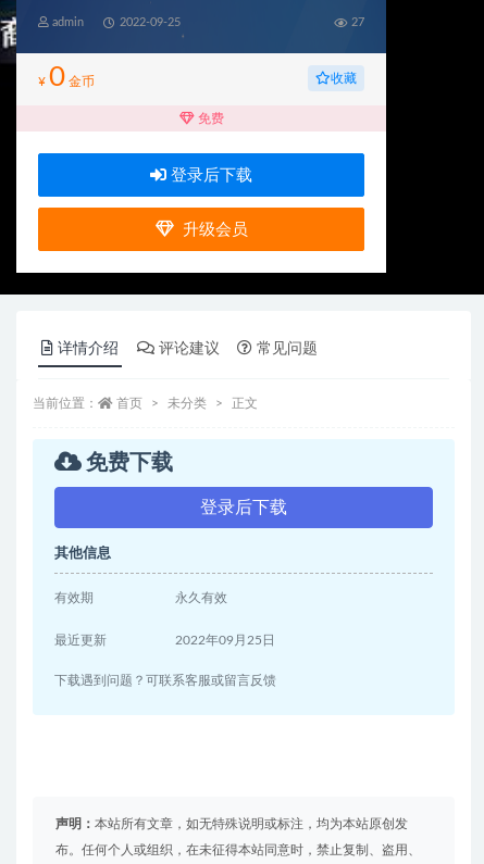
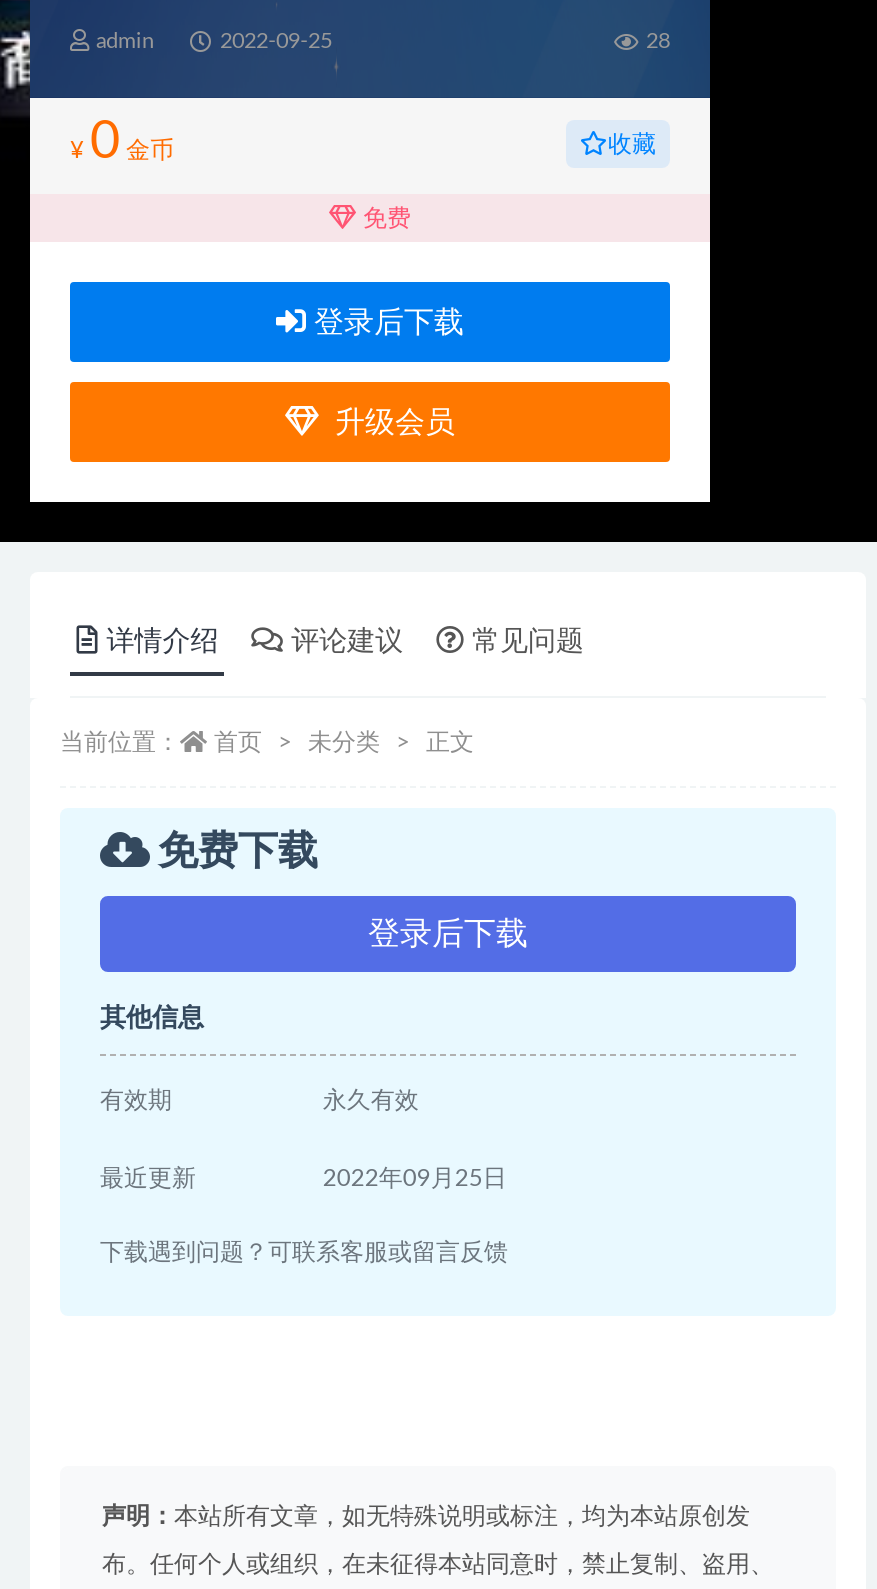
- 27
+ 28
